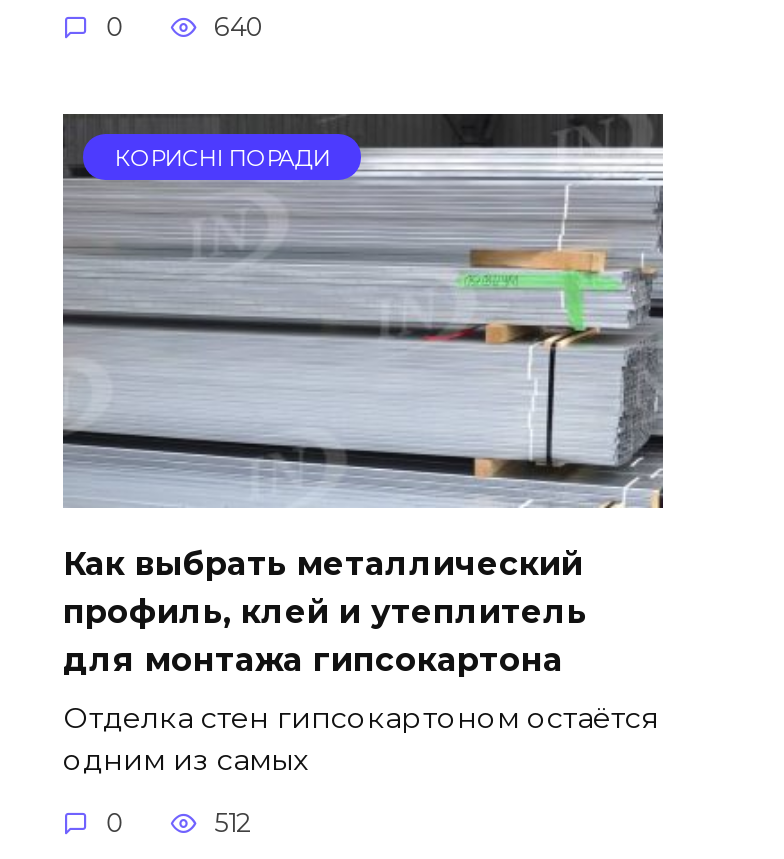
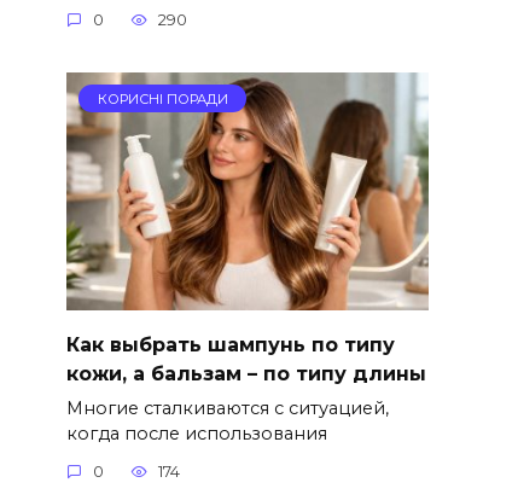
- 640
+ 290

- [image]
- Как выбрать металлический
- профиль, клей и утеплитель
- для монтажа гипсокартона
+ [image]
+ Как выбрать шампунь по типу
+ кожи, а бальзам – по типу длины

- Отделка стен гипсокартоном остаётся
- одним из самых
+ Многие сталкиваются с ситуацией,
+ когда после использования

- 512
+ 174
